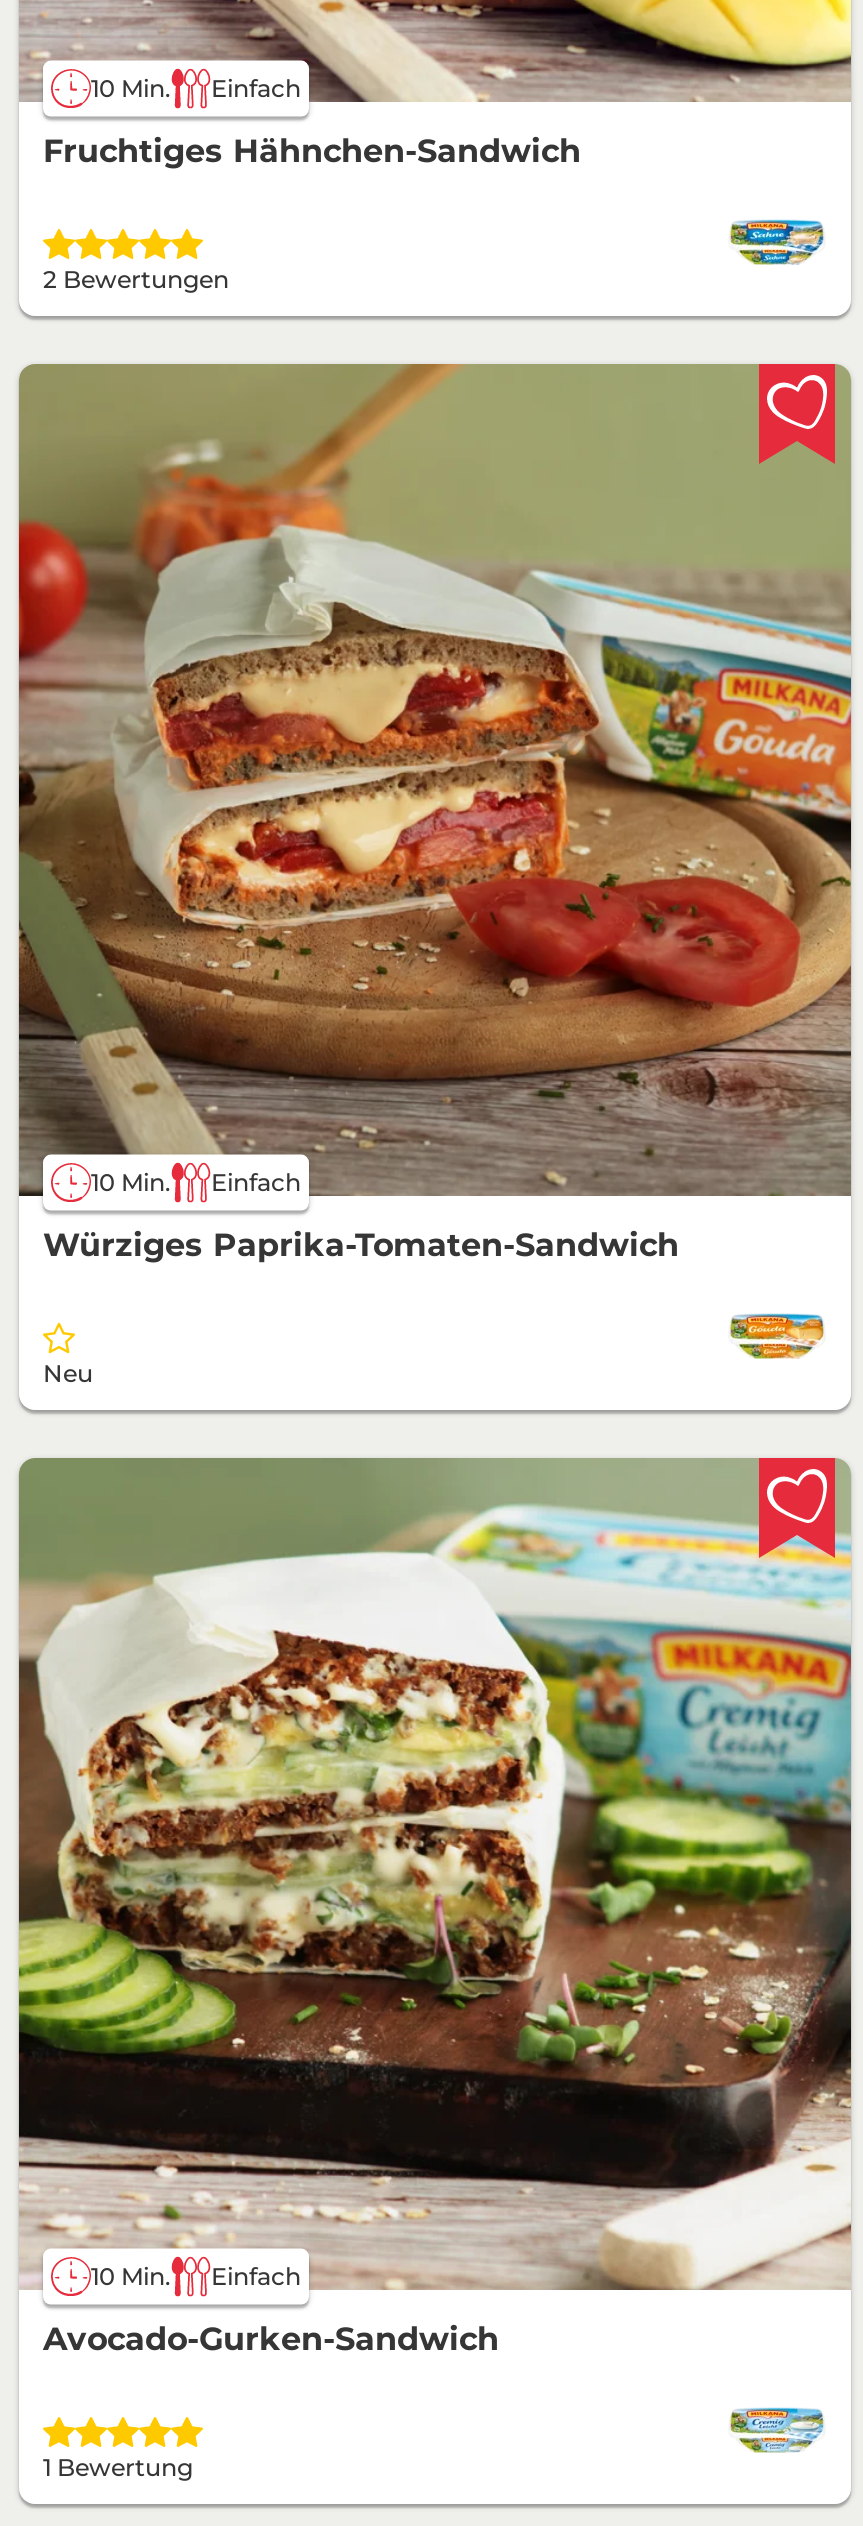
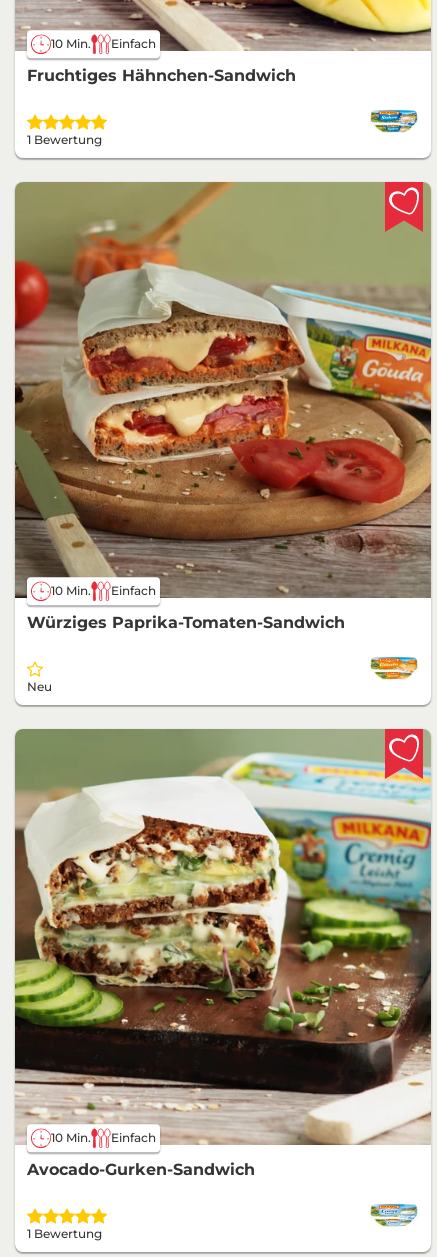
- 2 Bewertungen
+ 1 Bewertung
